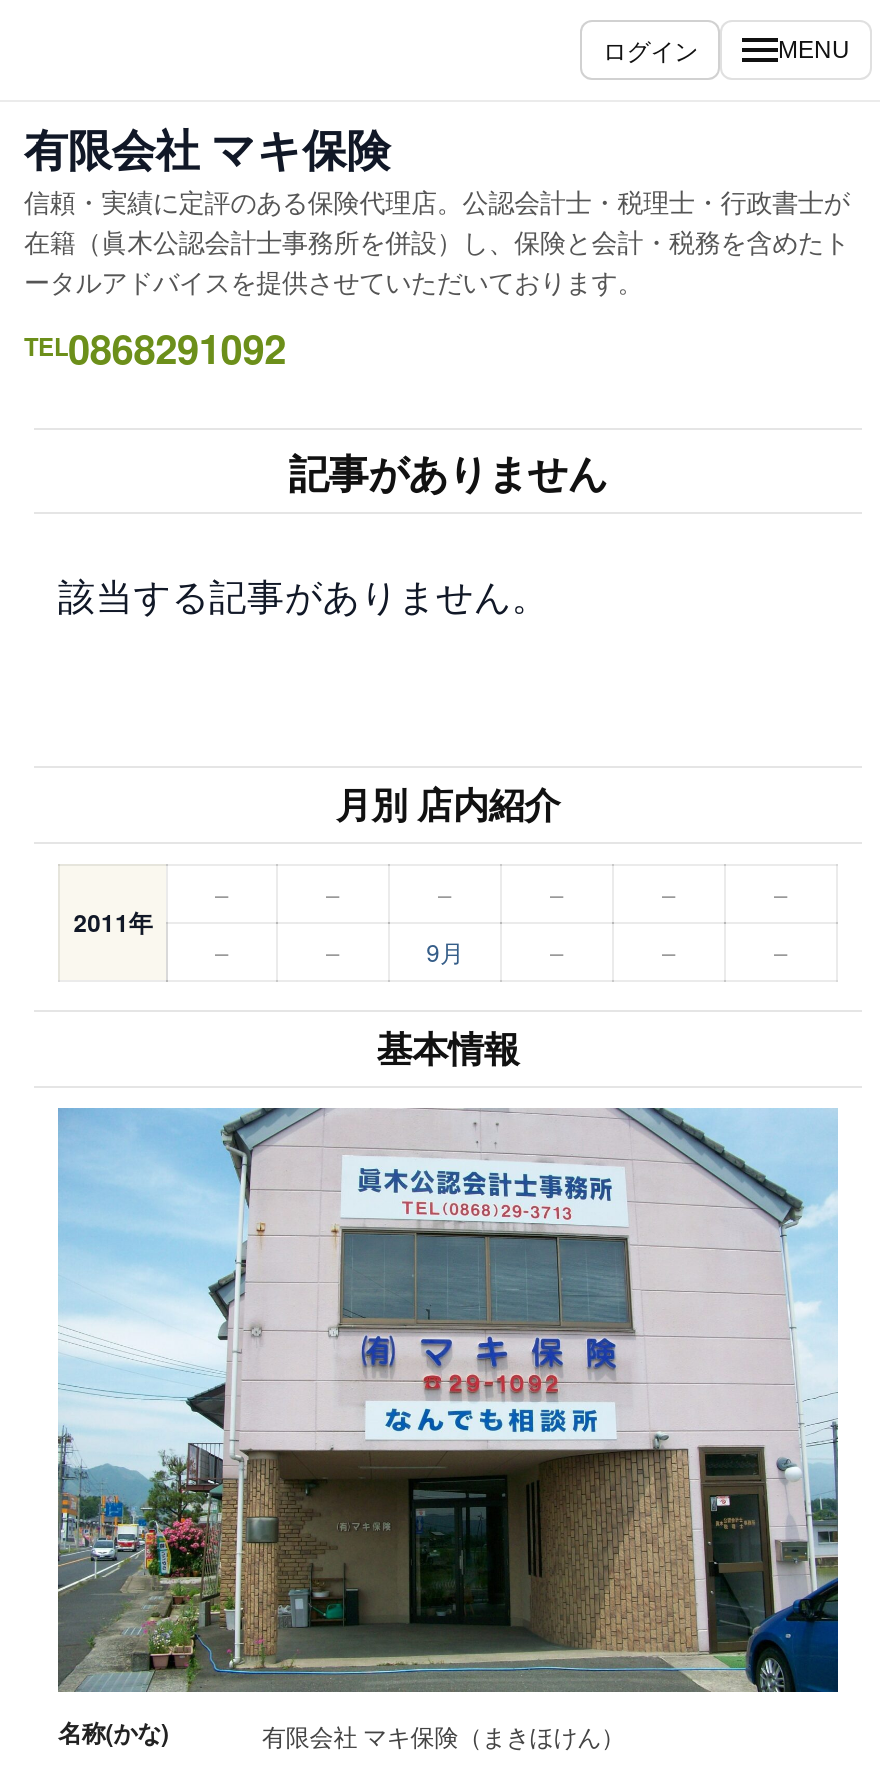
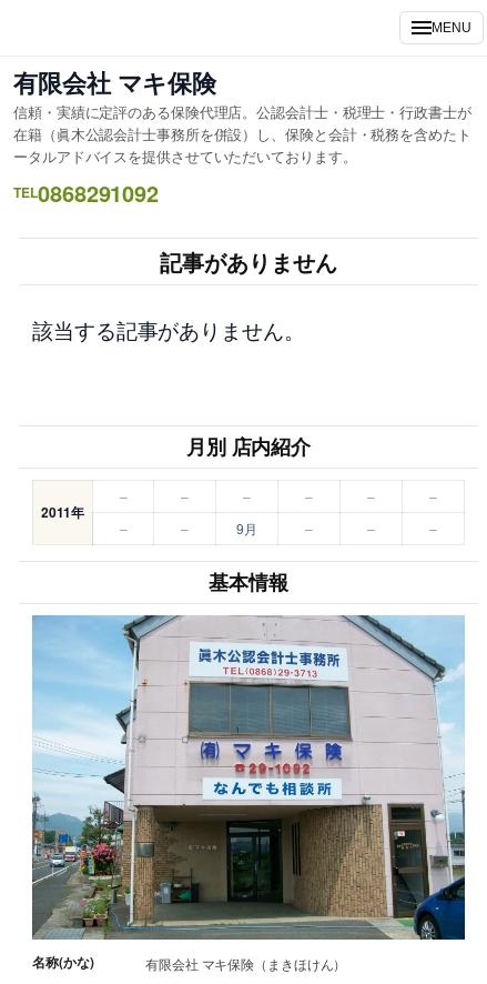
- ログイン
